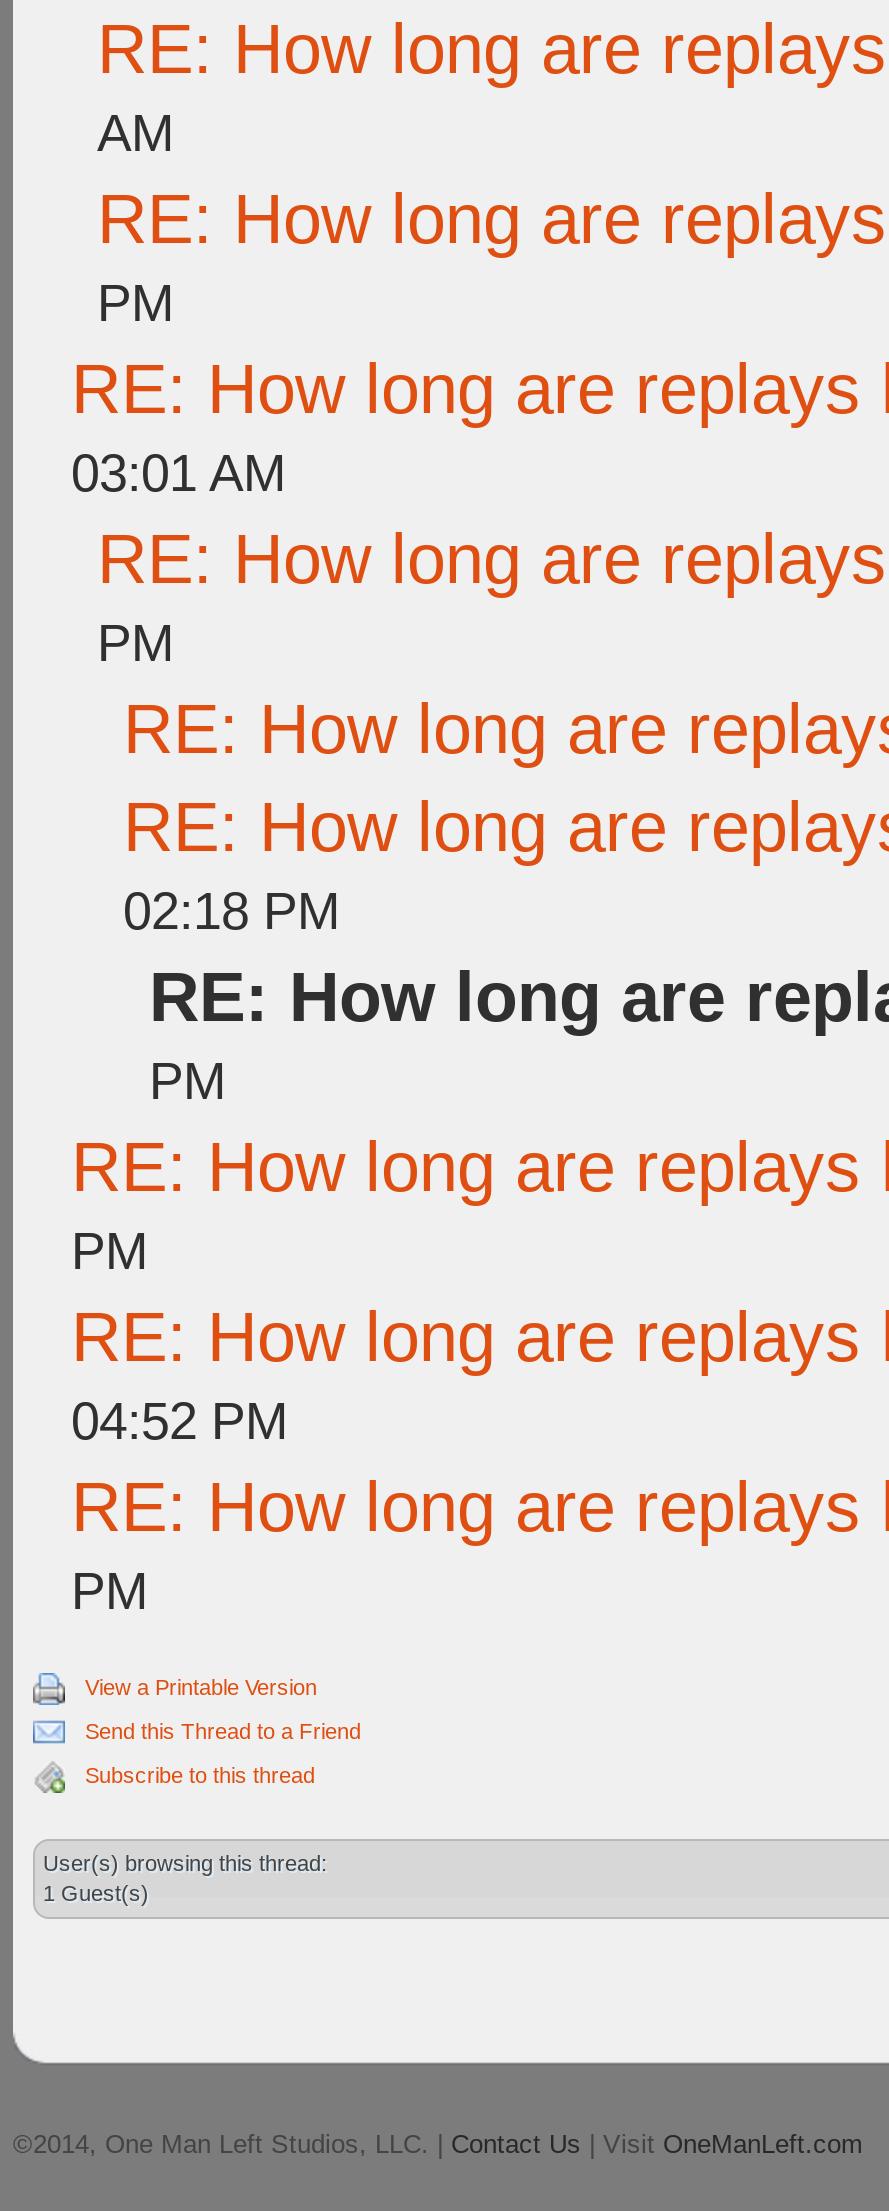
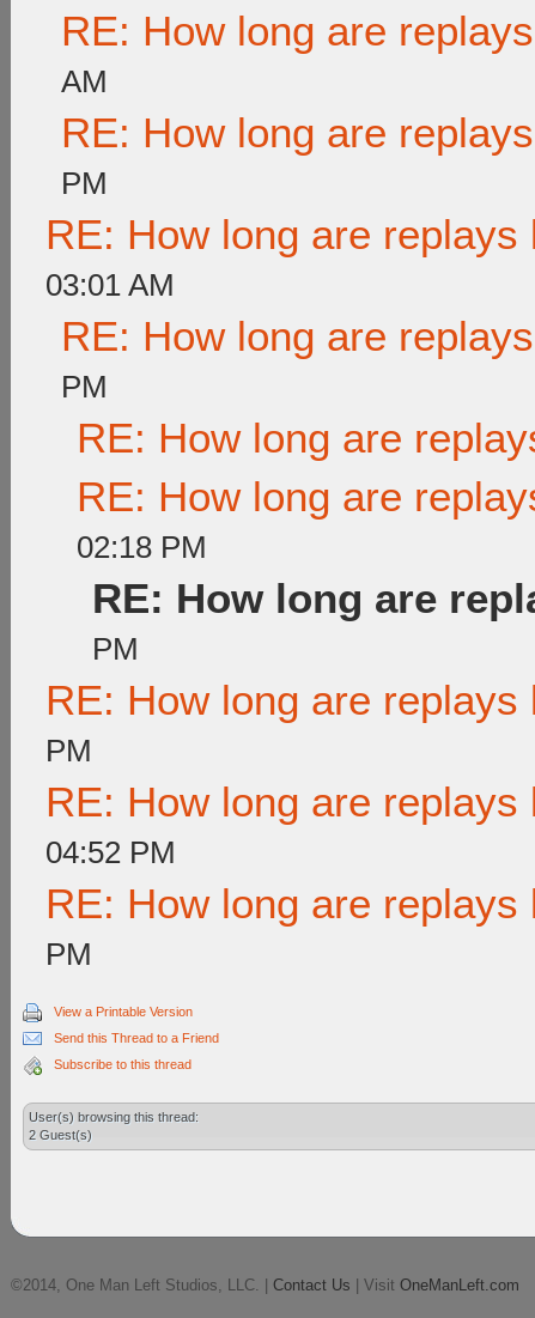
- 1 Guest(s)
+ 2 Guest(s)
